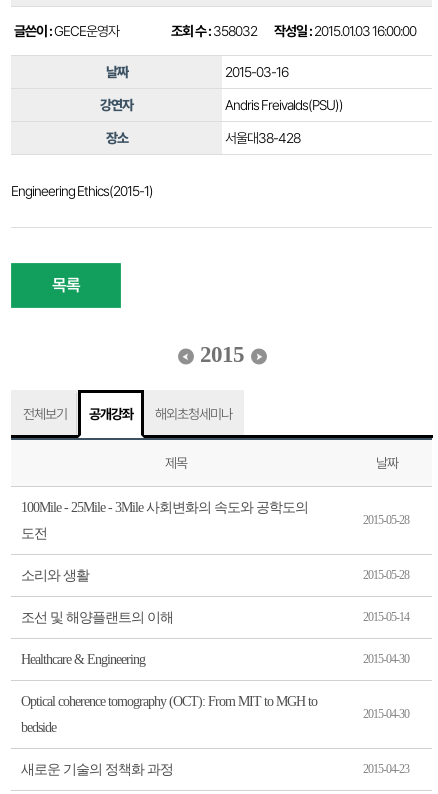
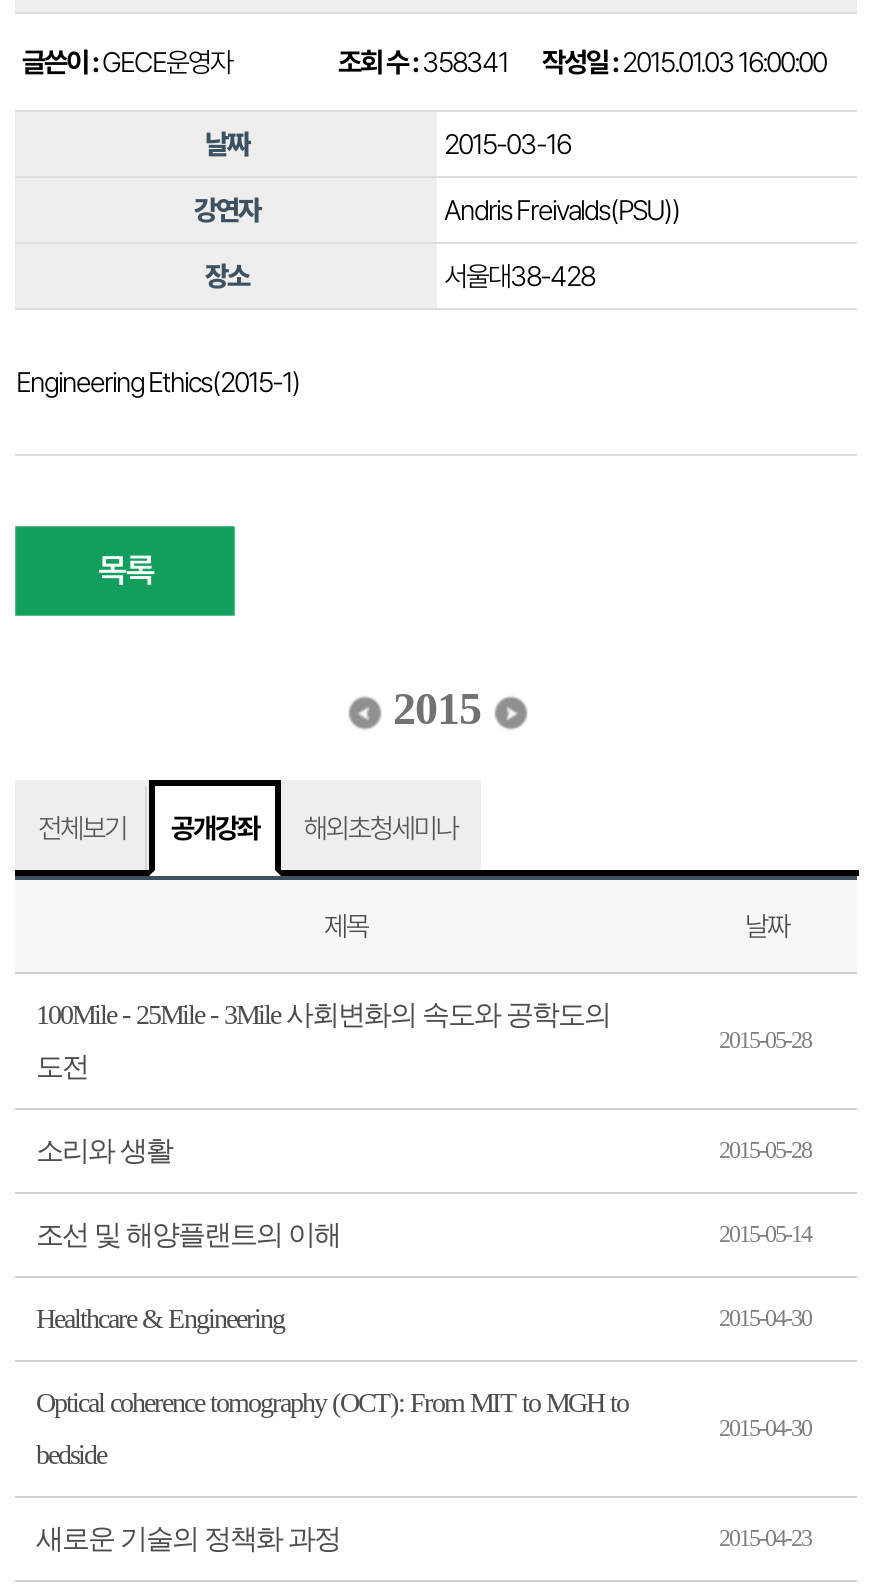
- 조회 수 : 358032 작성일 : 2015.01.03 16:00:00
+ 조회 수 : 358341 작성일 : 2015.01.03 16:00:00
